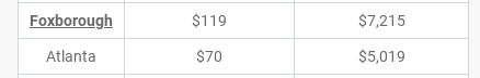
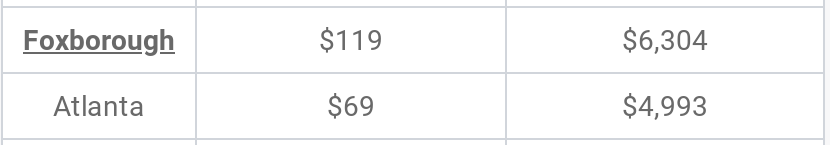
- $7,215
+ $6,304

- $70
+ $69

- $5,019
+ $4,993
